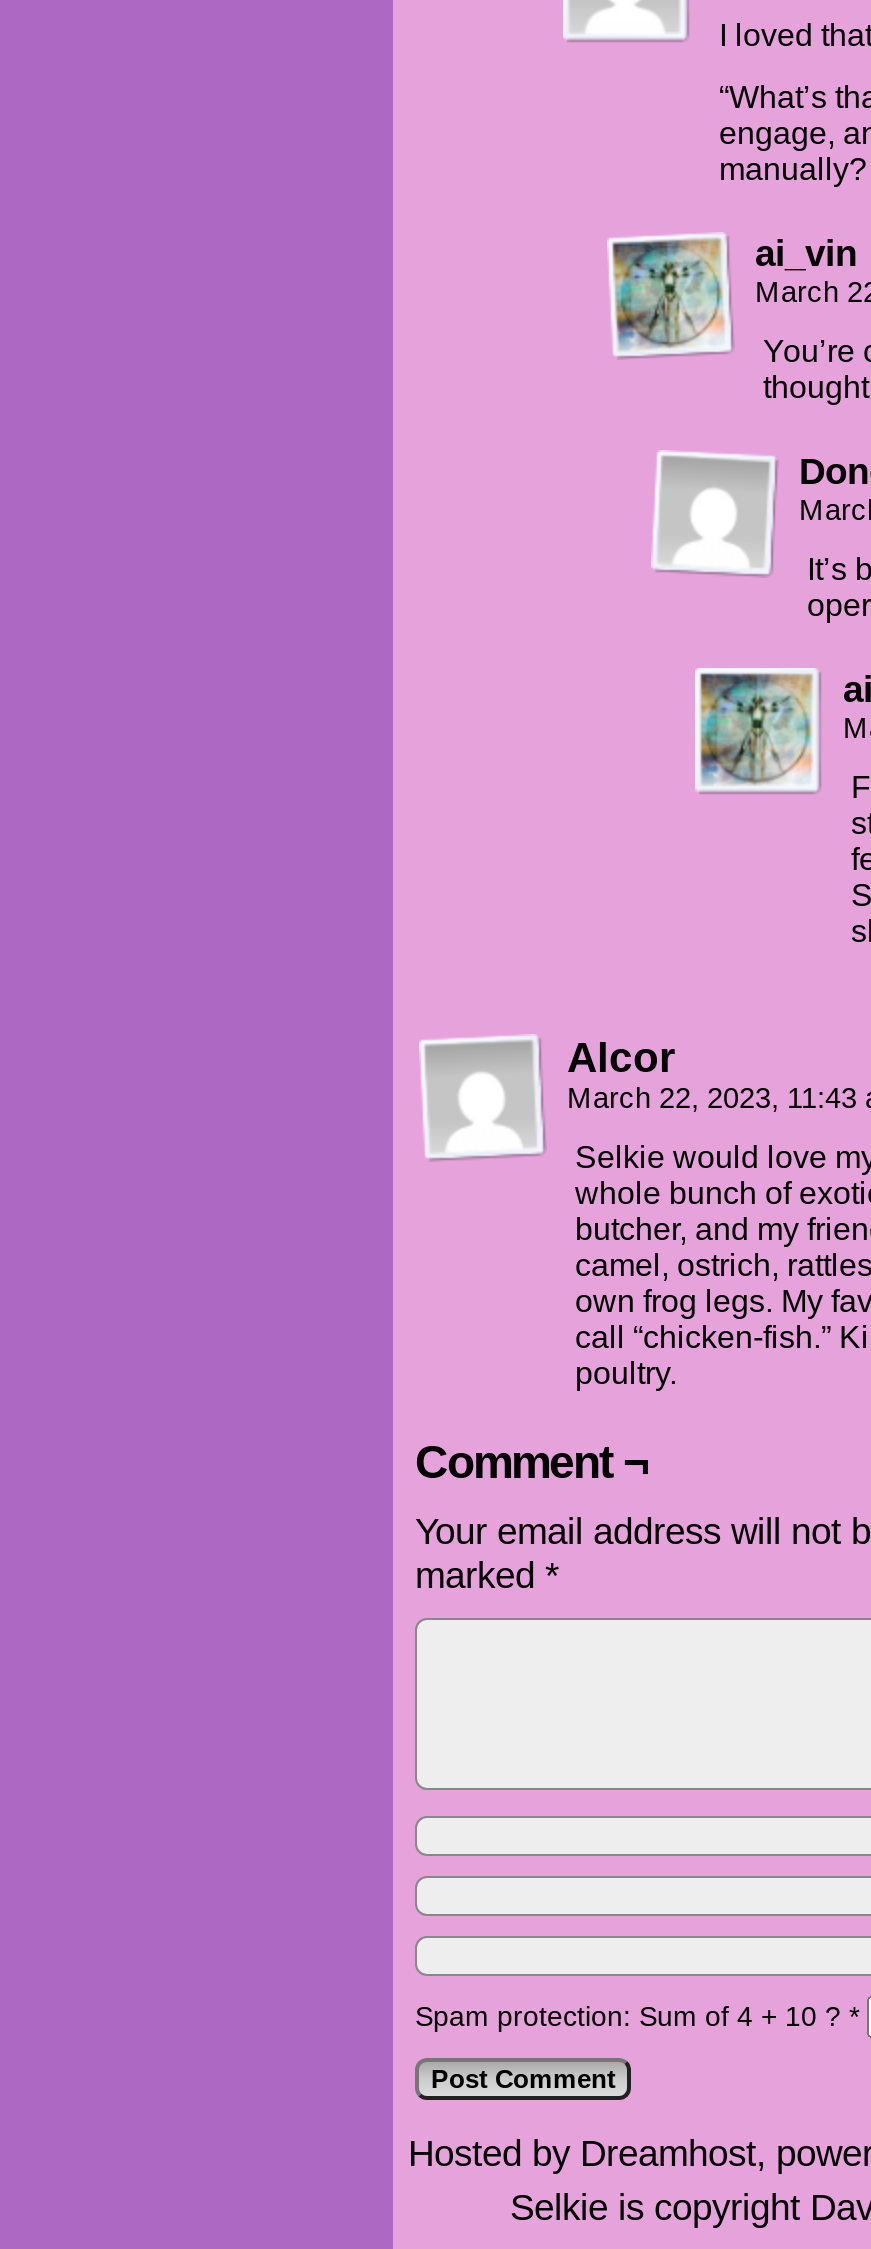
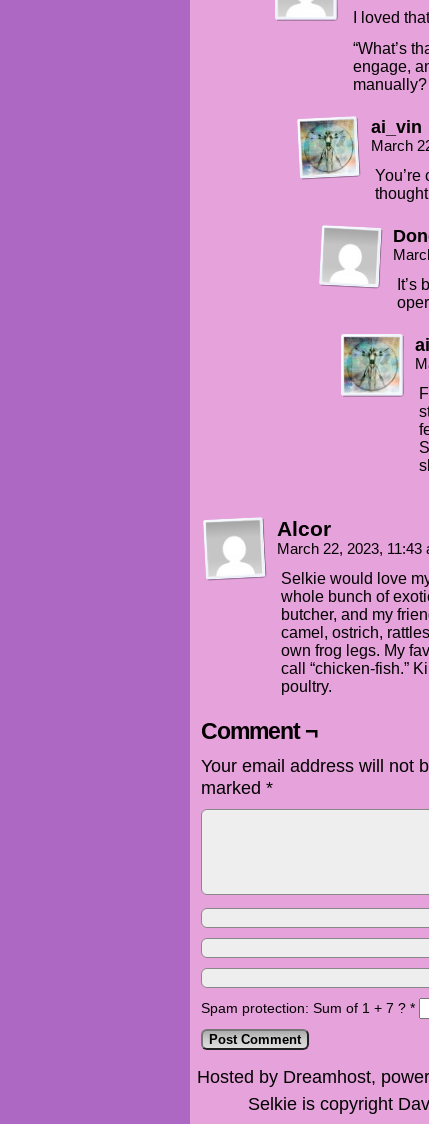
- Spam protection: Sum of 4 + 10 ? *
+ Spam protection: Sum of 1 + 7 ? *
